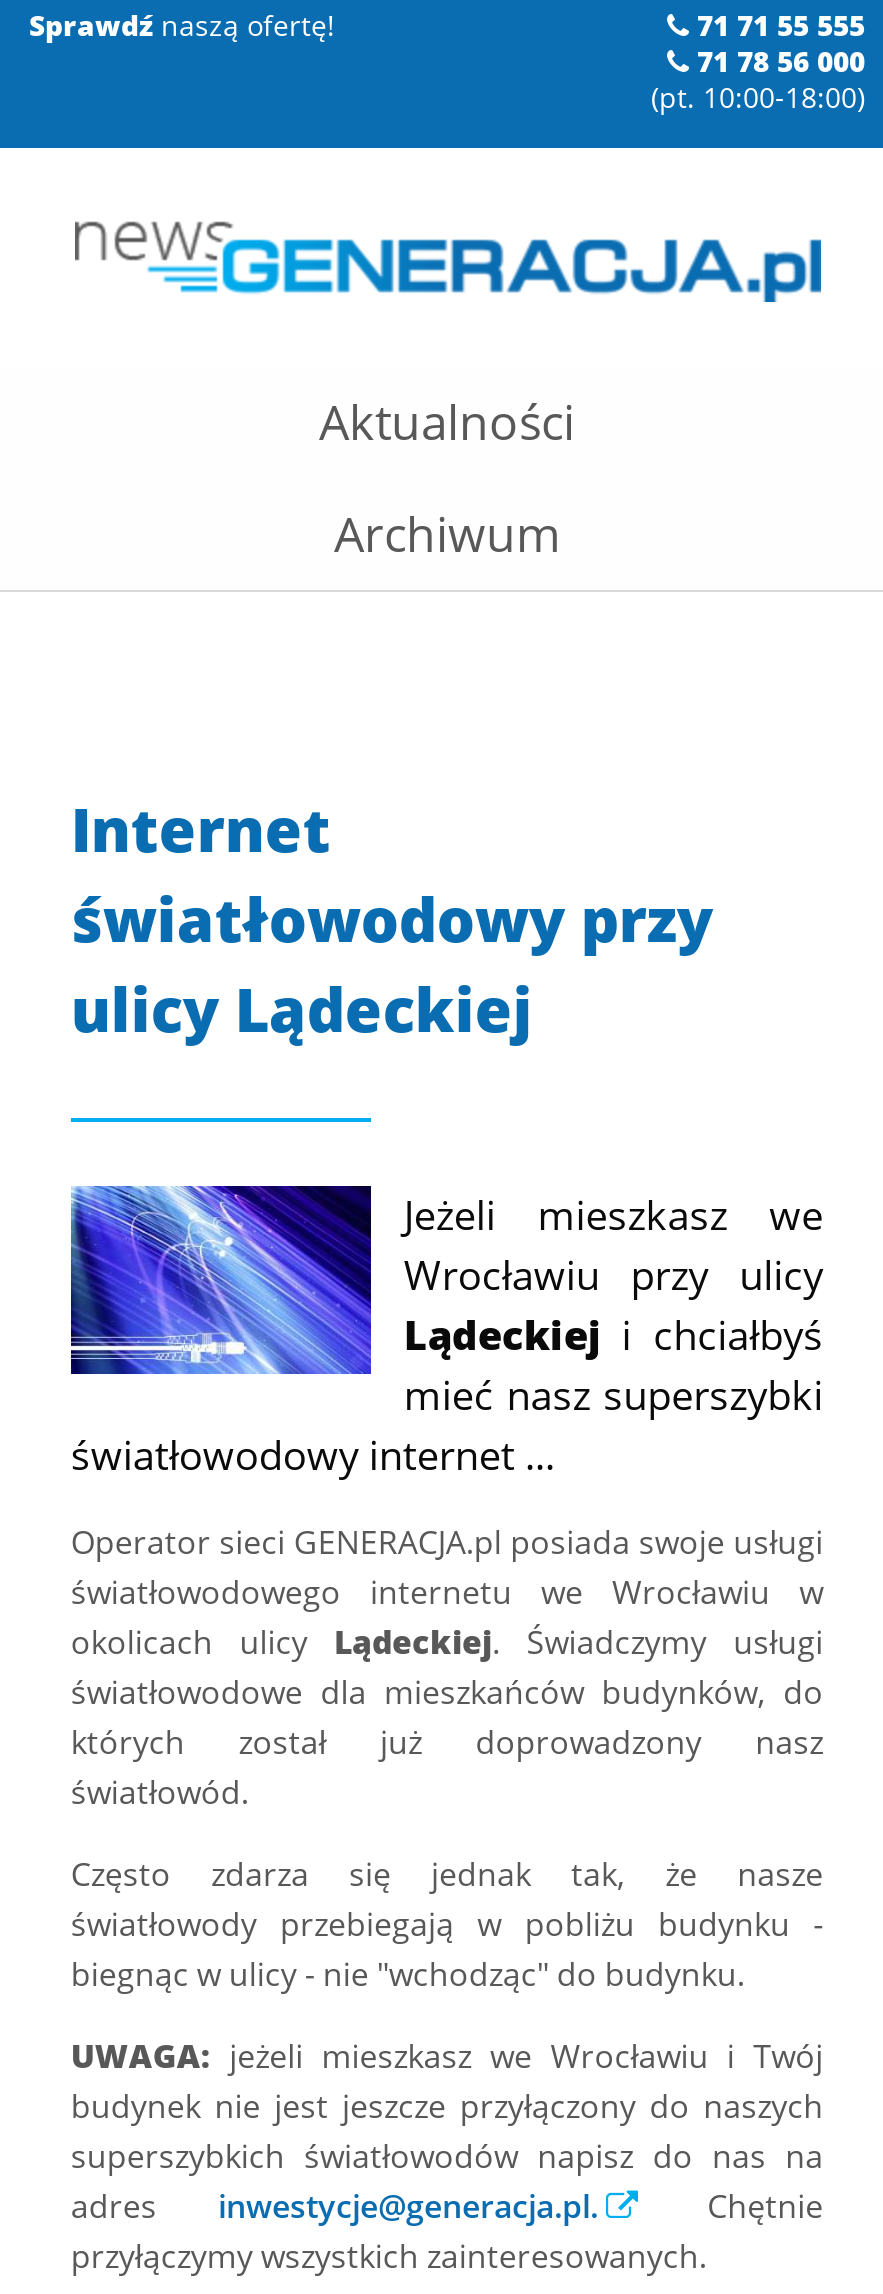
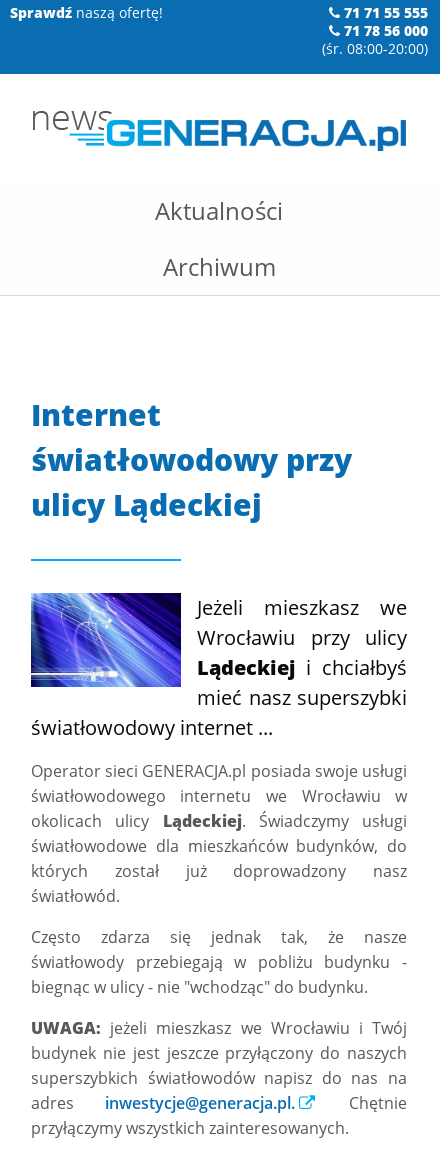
- (pt. 10:00-18:00)
+ (śr. 08:00-20:00)
